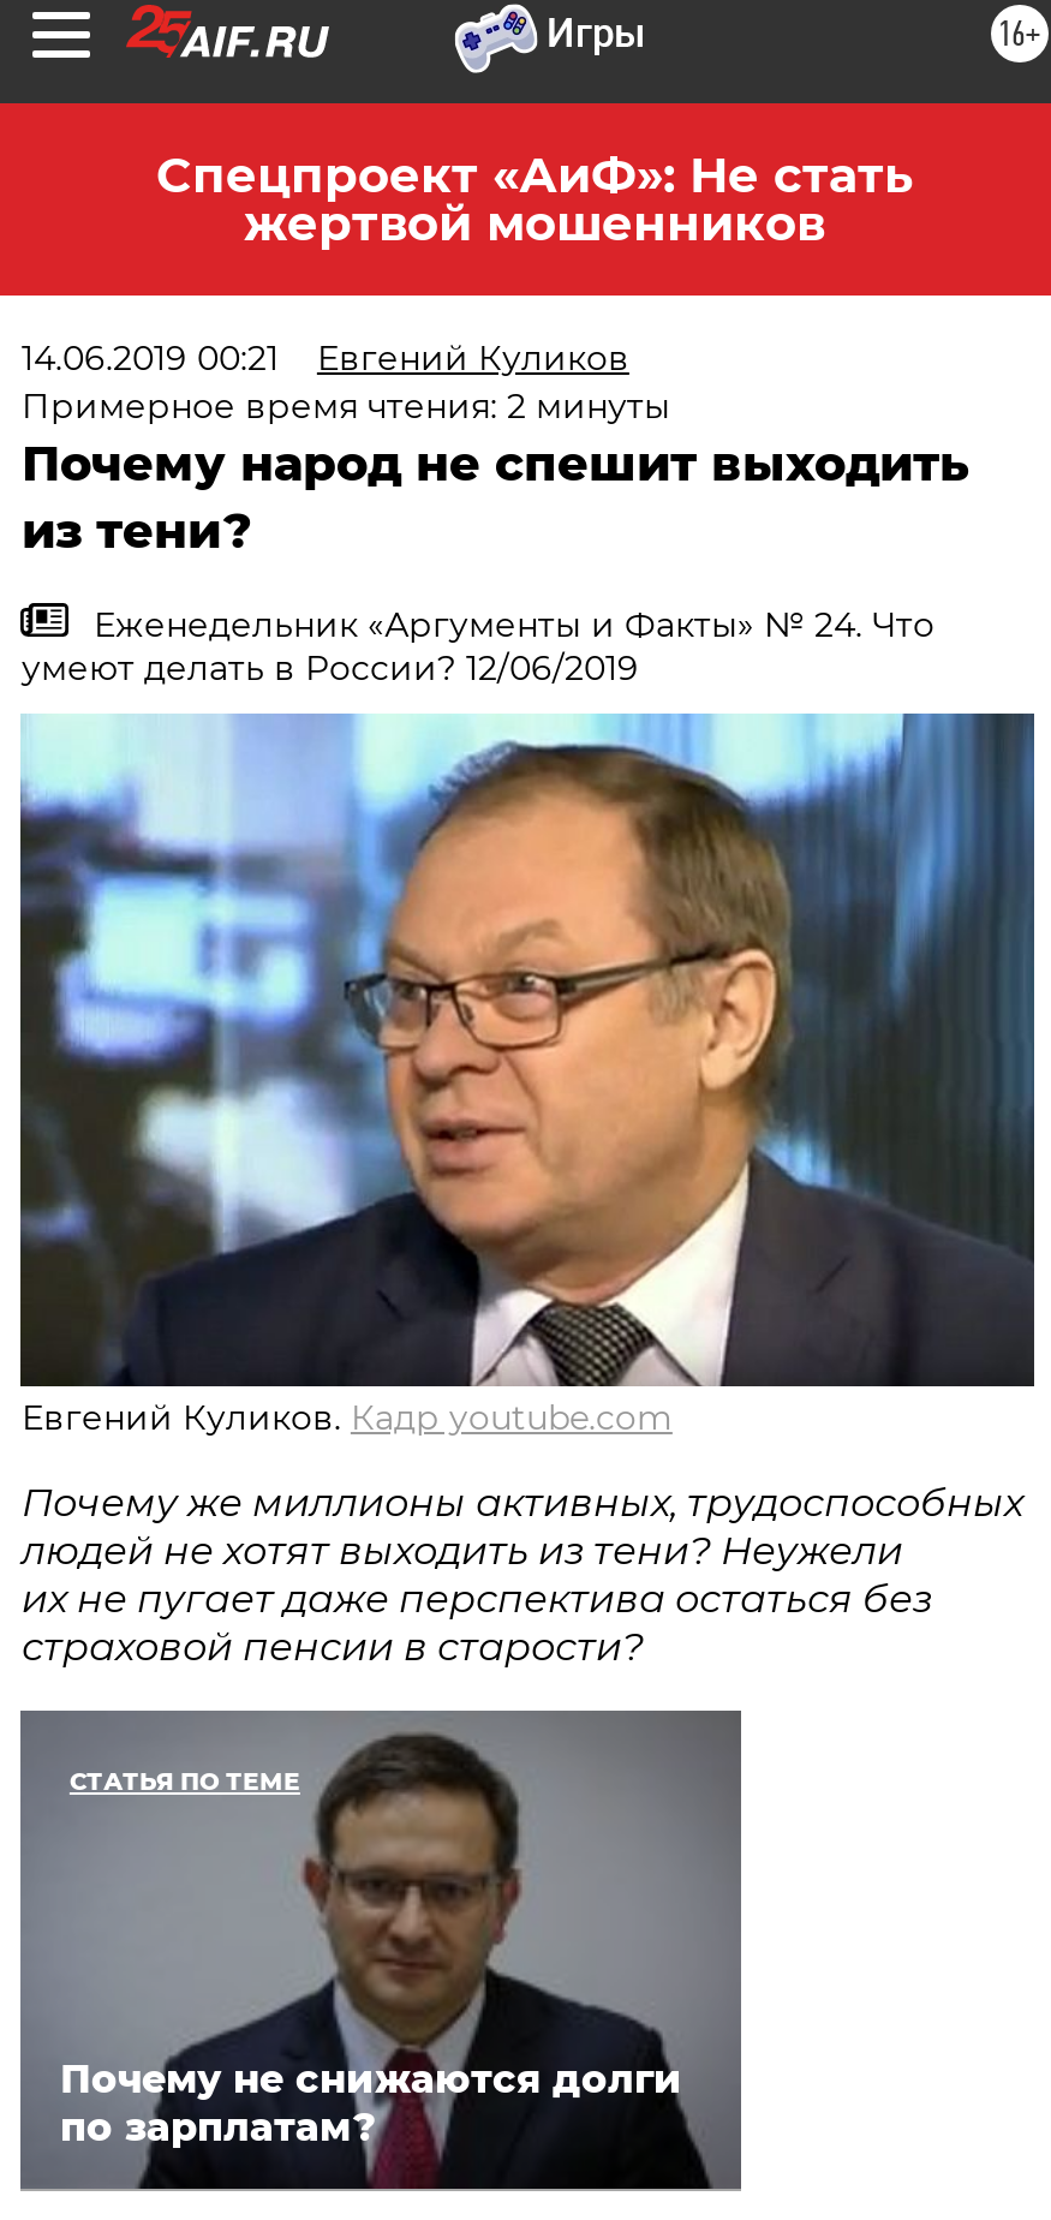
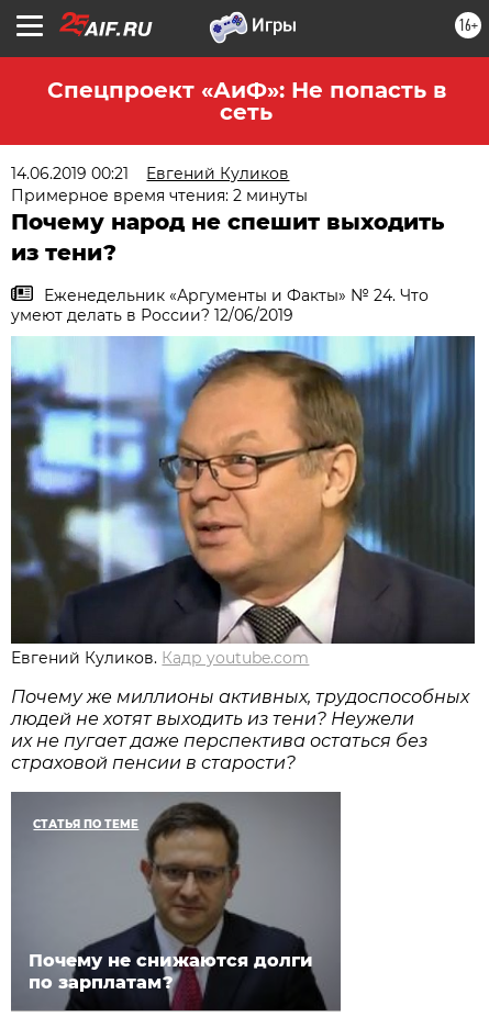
- Спецпроект «АиФ»: Не стать
- жертвой мошенников
+ Спецпроект «АиФ»: Не попасть в
+ сеть
